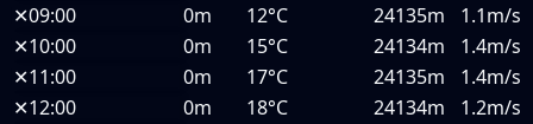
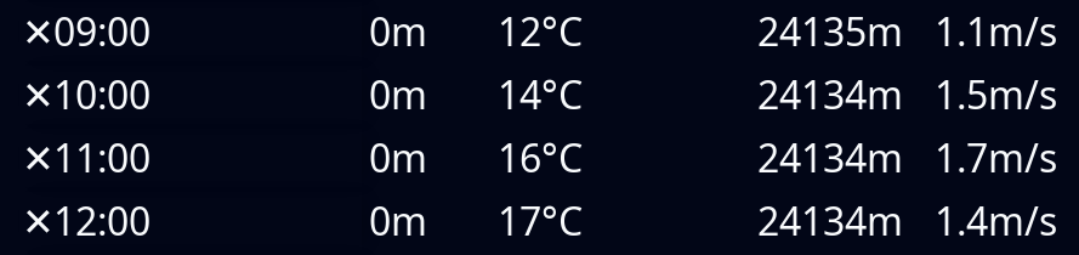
- 15°C
- 24134m 1.4m/s
+ 14°C
+ 24134m 1.5m/s

- 17°C
- 24135m 1.4m/s
+ 16°C
+ 24134m 1.7m/s

- 18°C
- 24134m 1.2m/s
+ 17°C
+ 24134m 1.4m/s
